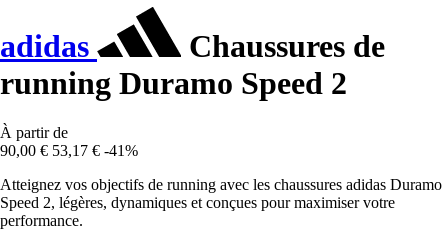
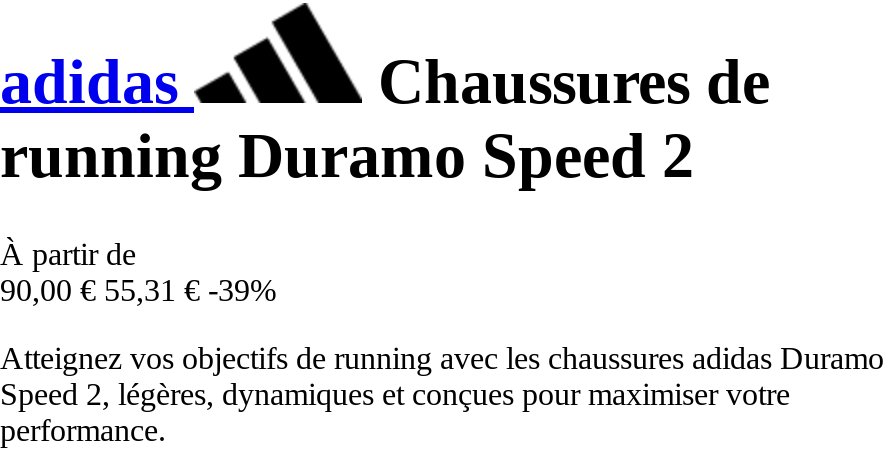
- 90,00 € 53,17 € -41%
+ 90,00 € 55,31 € -39%
